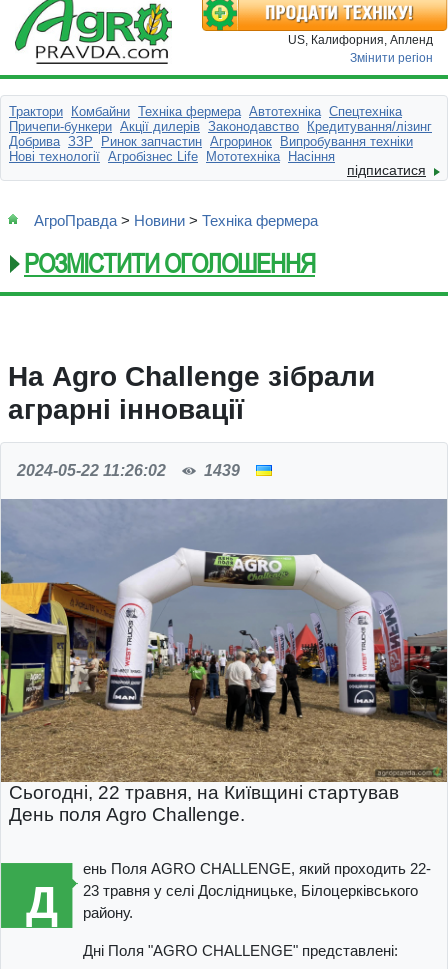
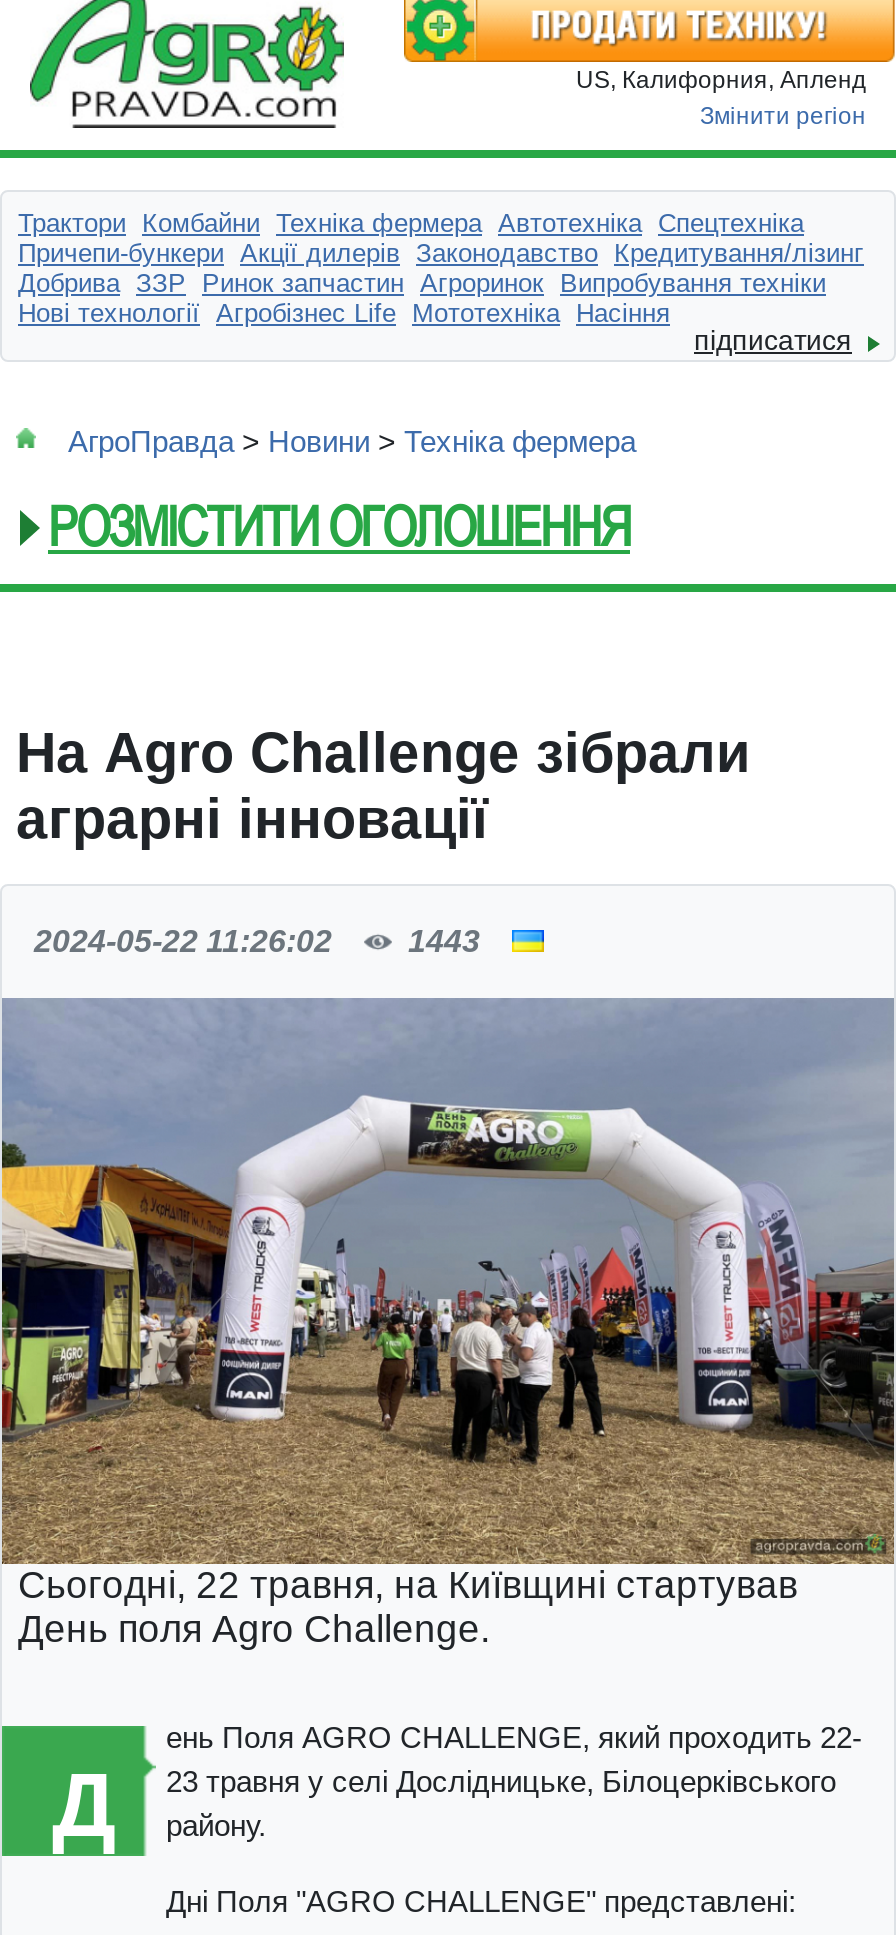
- 1439
+ 1443
